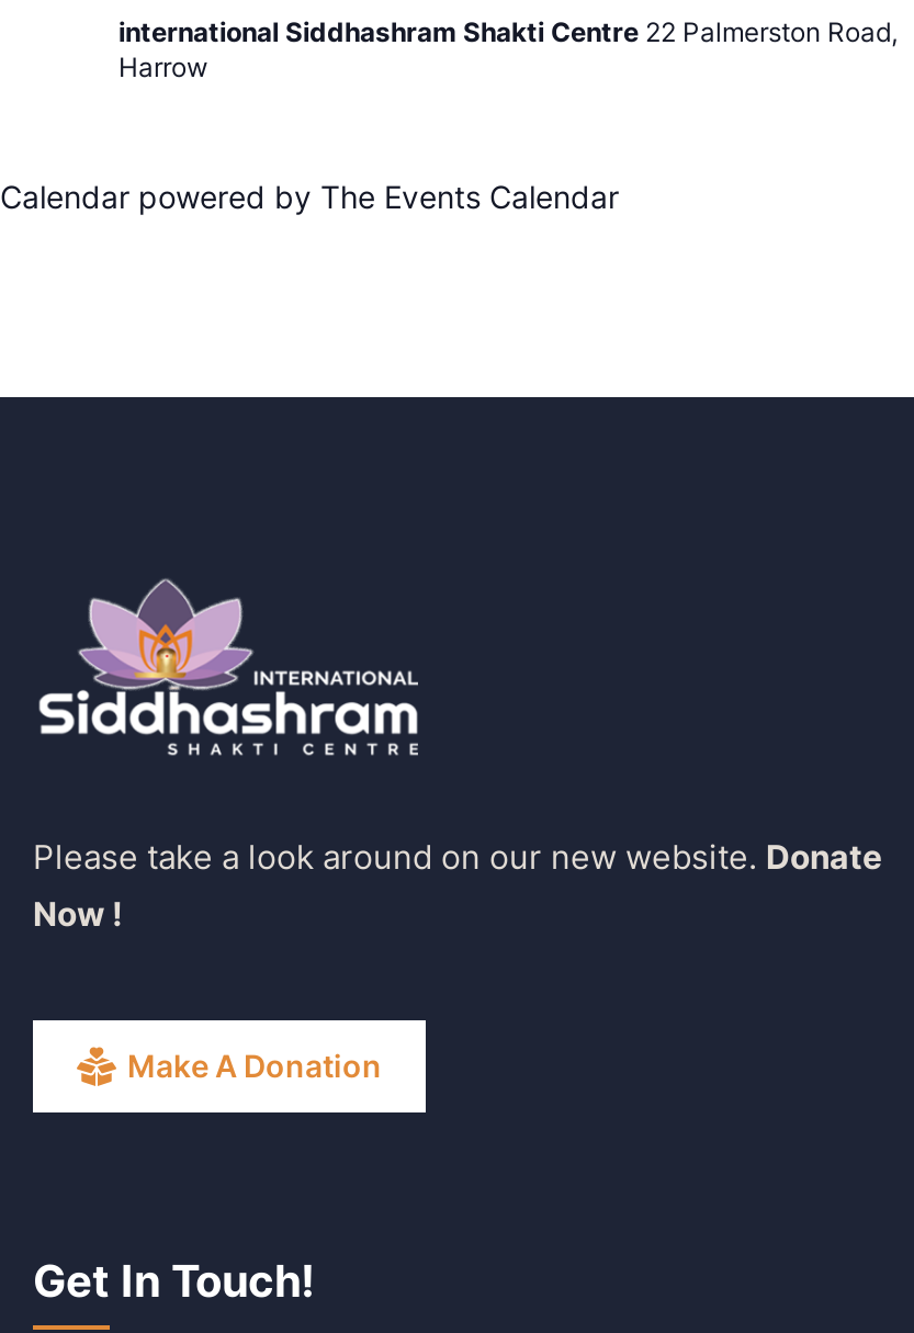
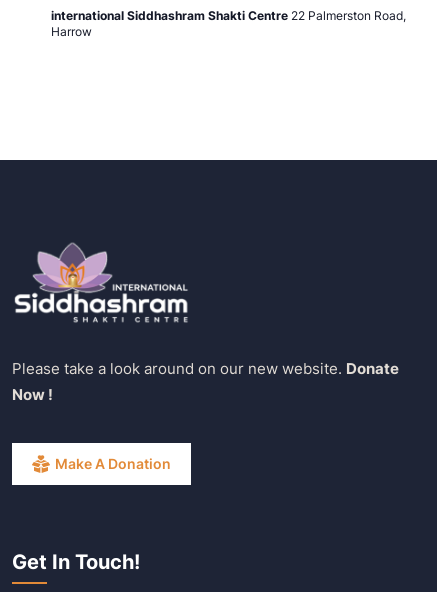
- Calendar powered by The Events Calendar
